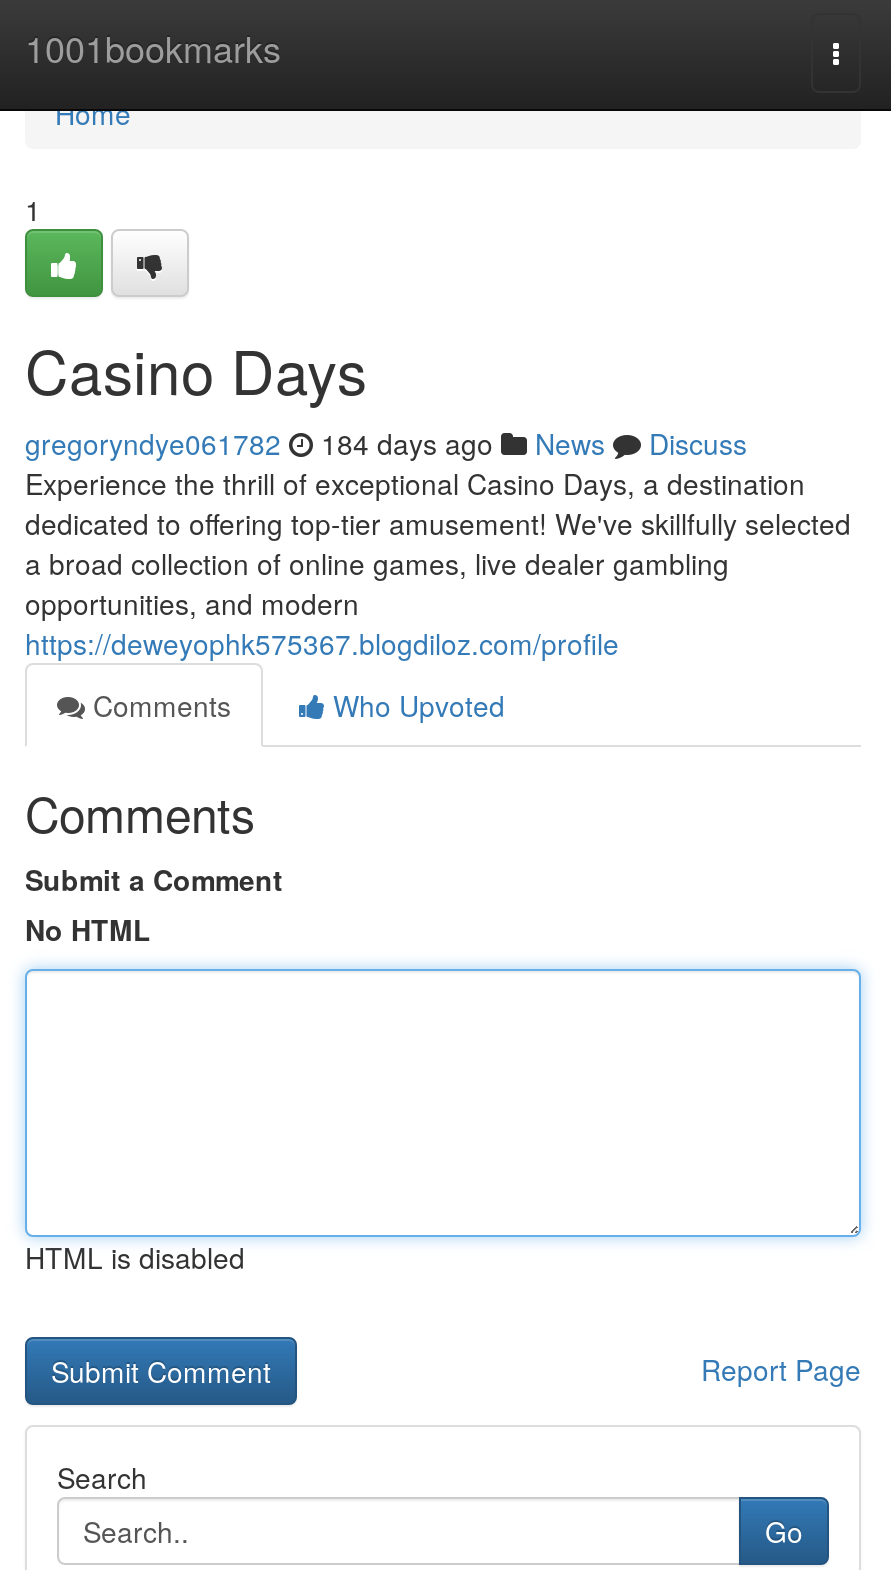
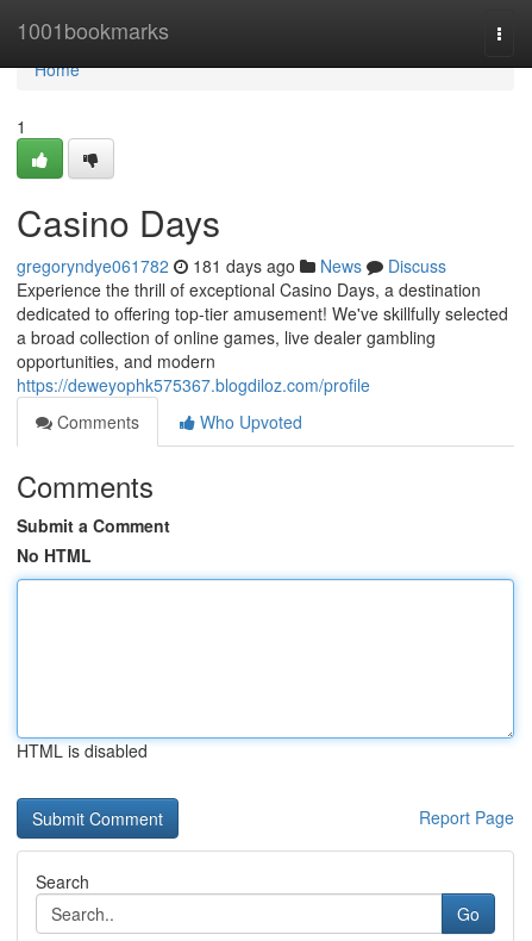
- gregoryndye061782 184 days ago News Discuss
+ gregoryndye061782 181 days ago News Discuss
